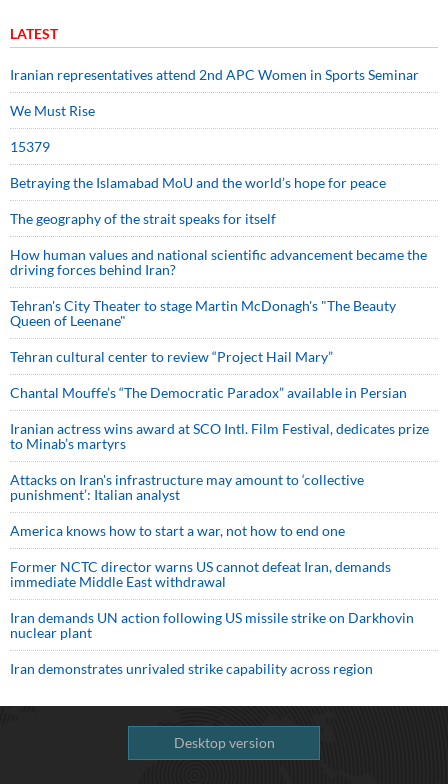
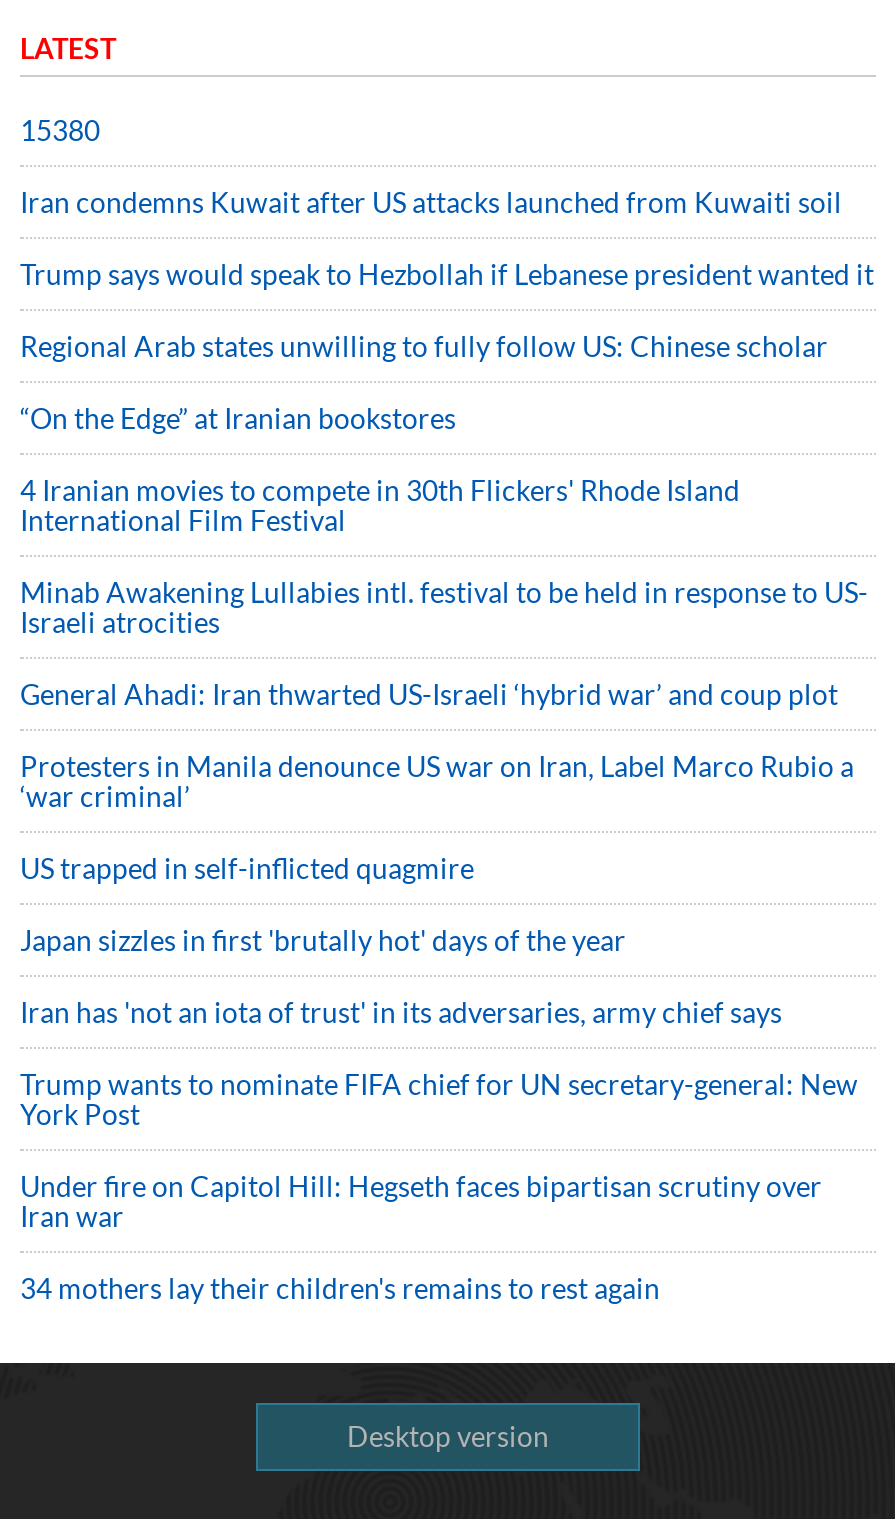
- Iranian representatives attend 2nd APC Women in Sports Seminar
+ 15380

- We Must Rise
+ Iran condemns Kuwait after US attacks launched from Kuwaiti soil

- 15379
+ Trump says would speak to Hezbollah if Lebanese president wanted it

- Betraying the Islamabad MoU and the world’s hope for peace
+ Regional Arab states unwilling to fully follow US: Chinese scholar

- The geography of the strait speaks for itself
+ “On the Edge” at Iranian bookstores

- How human values and national scientific advancement became the
- driving forces behind Iran?
+ 4 Iranian movies to compete in 30th Flickers' Rhode Island
+ International Film Festival

- Tehran's City Theater to stage Martin McDonagh's "The Beauty
- Queen of Leenane"
+ Minab Awakening Lullabies intl. festival to be held in response to US-
+ Israeli atrocities

- Tehran cultural center to review “Project Hail Mary”
+ General Ahadi: Iran thwarted US-Israeli ‘hybrid war’ and coup plot

- Chantal Mouffe’s “The Democratic Paradox” available in Persian
+ Protesters in Manila denounce US war on Iran, Label Marco Rubio a
+ ‘war criminal’

- Iranian actress wins award at SCO Intl. Film Festival, dedicates prize
- to Minab’s martyrs
+ US trapped in self-inflicted quagmire

- Attacks on Iran's infrastructure may amount to ‘collective
- punishment’: Italian analyst
+ Japan sizzles in first 'brutally hot' days of the year

- America knows how to start a war, not how to end one
+ Iran has 'not an iota of trust' in its adversaries, army chief says

- Former NCTC director warns US cannot defeat Iran, demands
- immediate Middle East withdrawal
+ Trump wants to nominate FIFA chief for UN secretary-general: New
+ York Post

- Iran demands UN action following US missile strike on Darkhovin
- nuclear plant
+ Under fire on Capitol Hill: Hegseth faces bipartisan scrutiny over
+ Iran war

- Iran demonstrates unrivaled strike capability across region
+ 34 mothers lay their children's remains to rest again
